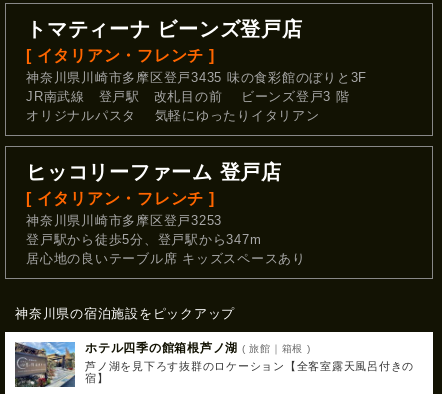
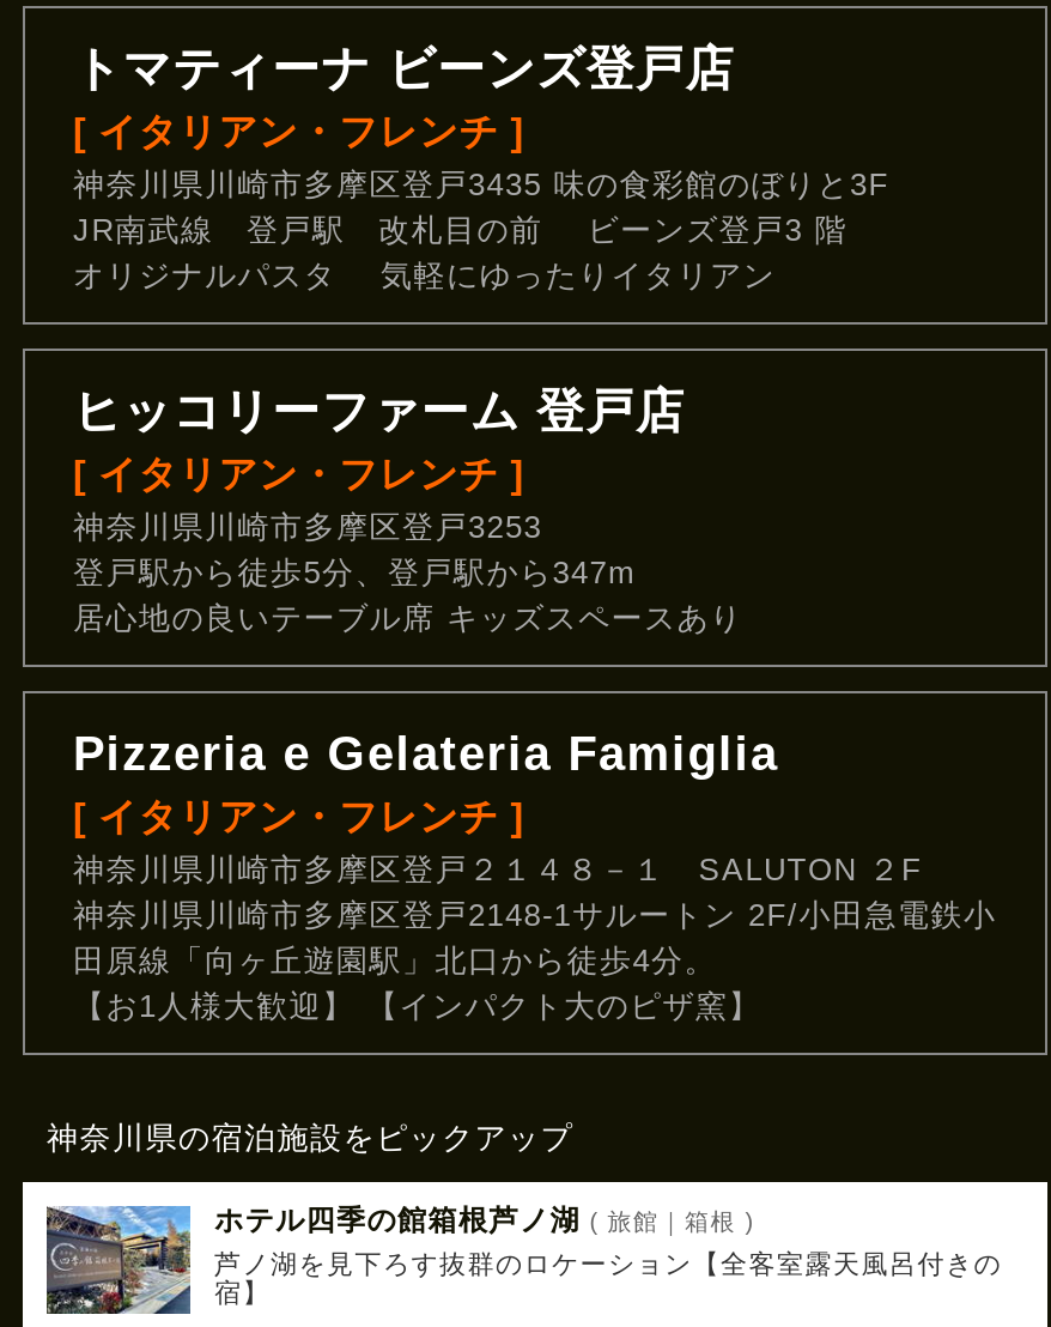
+ Pizzeria e Gelateria Famiglia
+ [ イタリアン・フレンチ ]
+ 神奈川県川崎市多摩区登戸２１４８－１ SALUTON ２F
+ 神奈川県川崎市多摩区登戸2148-1サルートン 2F/小田急電鉄小
+ 田原線「向ヶ丘遊園駅」北口から徒歩4分。
+ 【お1人様大歓迎】 【インパクト大のピザ窯】
